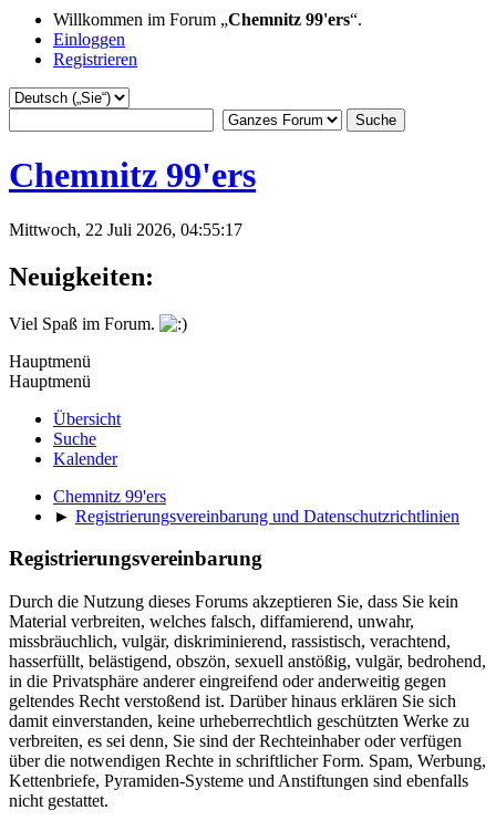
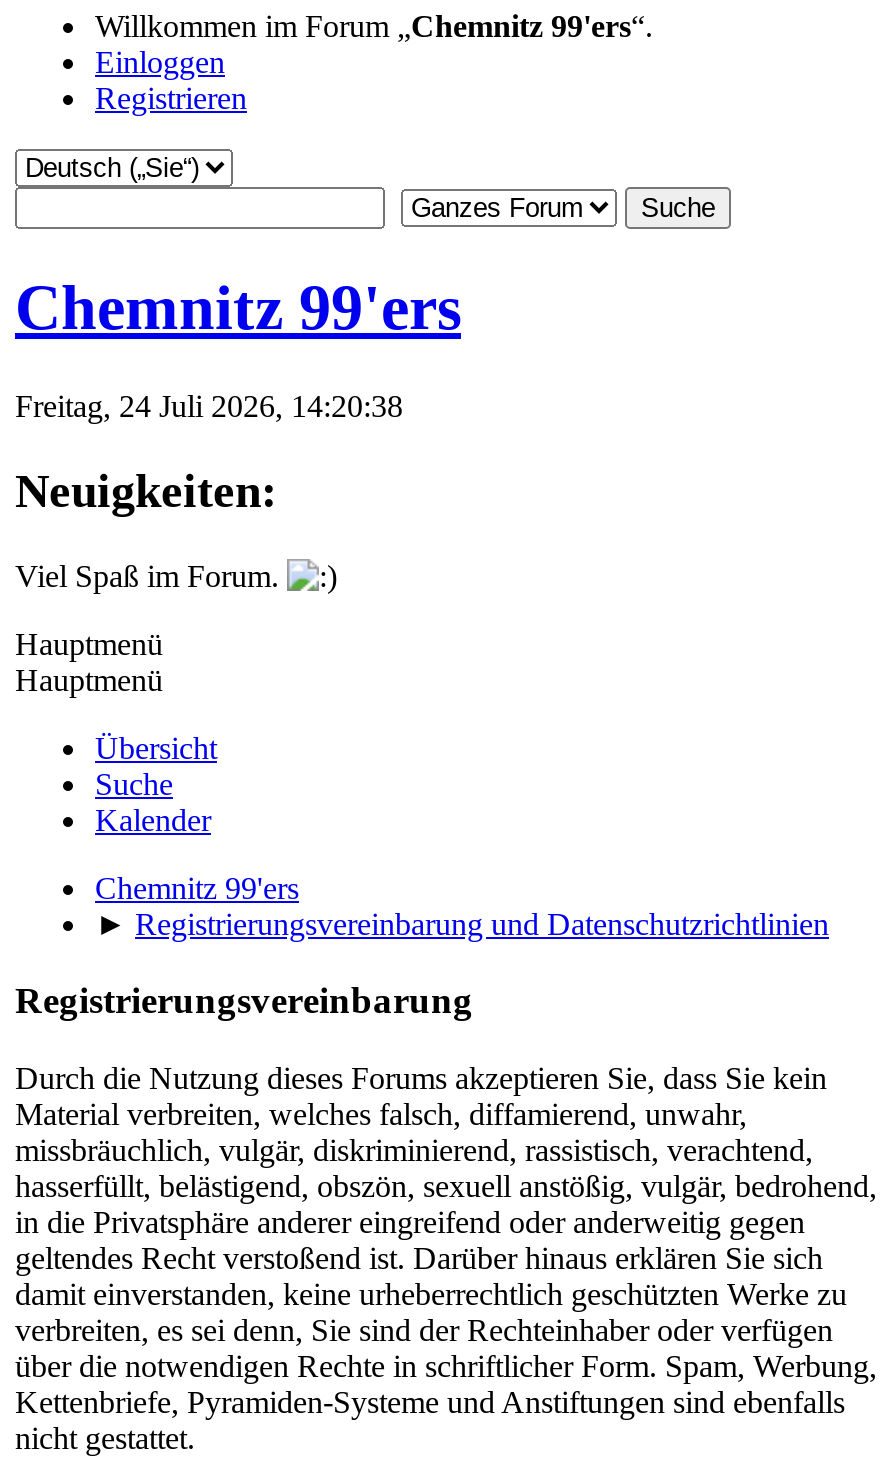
- Mittwoch, 22 Juli 2026, 04:55:17
+ Freitag, 24 Juli 2026, 14:20:38
